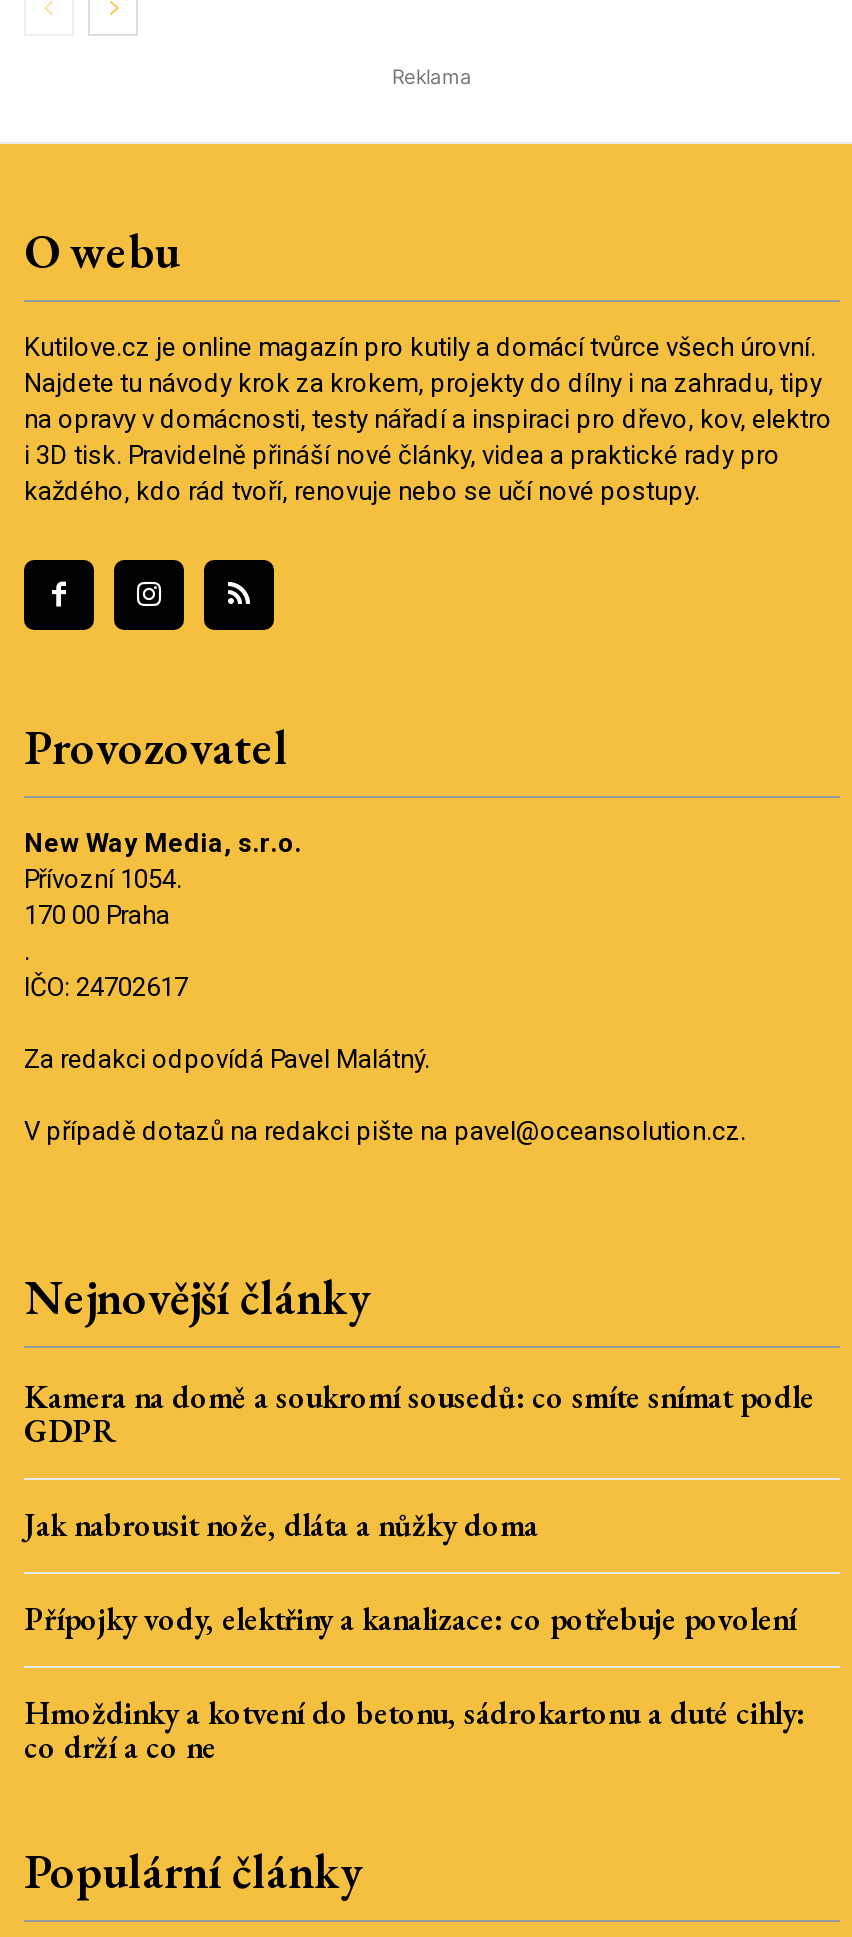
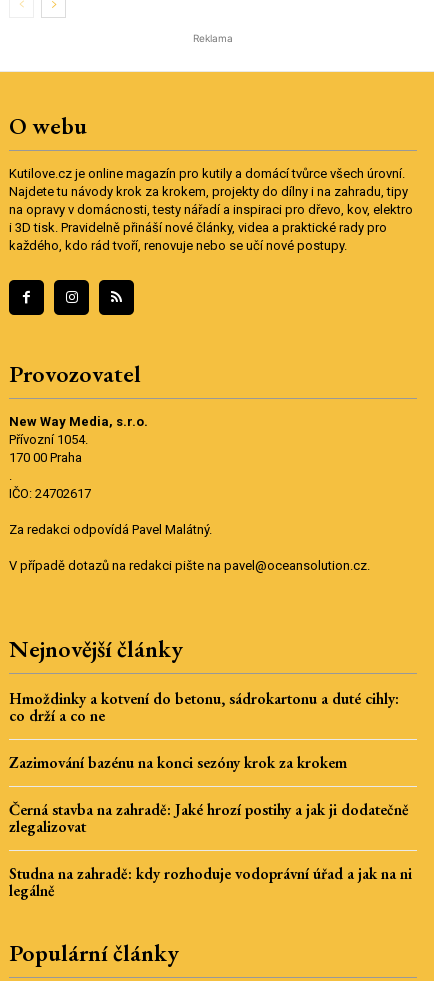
- Kamera na domě a soukromí sousedů: co smíte snímat podle
- GDPR
- Jak nabrousit nože, dláta a nůžky doma
- Přípojky vody, elektřiny a kanalizace: co potřebuje povolení

moved up: Hmoždinky a kotvení do betonu, sádrokartonu a duté cihly: | co drží a co ne

+ Zazimování bazénu na konci sezóny krok za krokem
+ Černá stavba na zahradě: Jaké hrozí postihy a jak ji dodatečně
+ zlegalizovat
+ Studna na zahradě: kdy rozhoduje vodoprávní úřad a jak na ni
+ legálně
